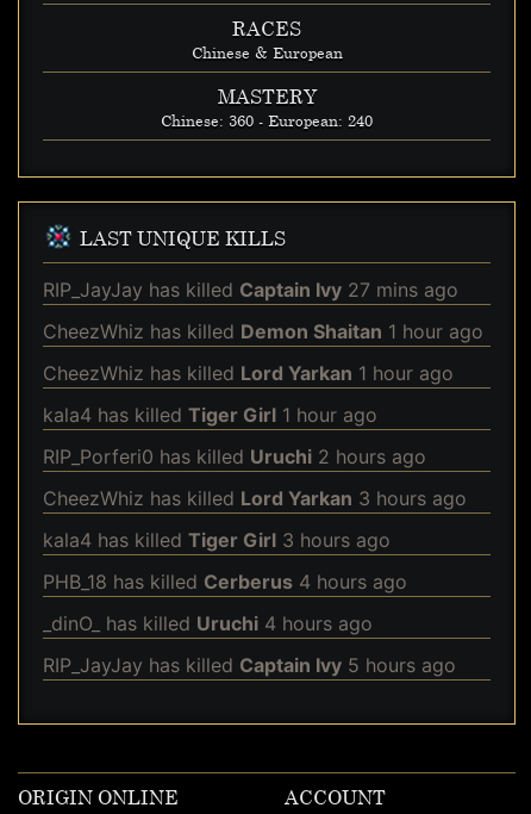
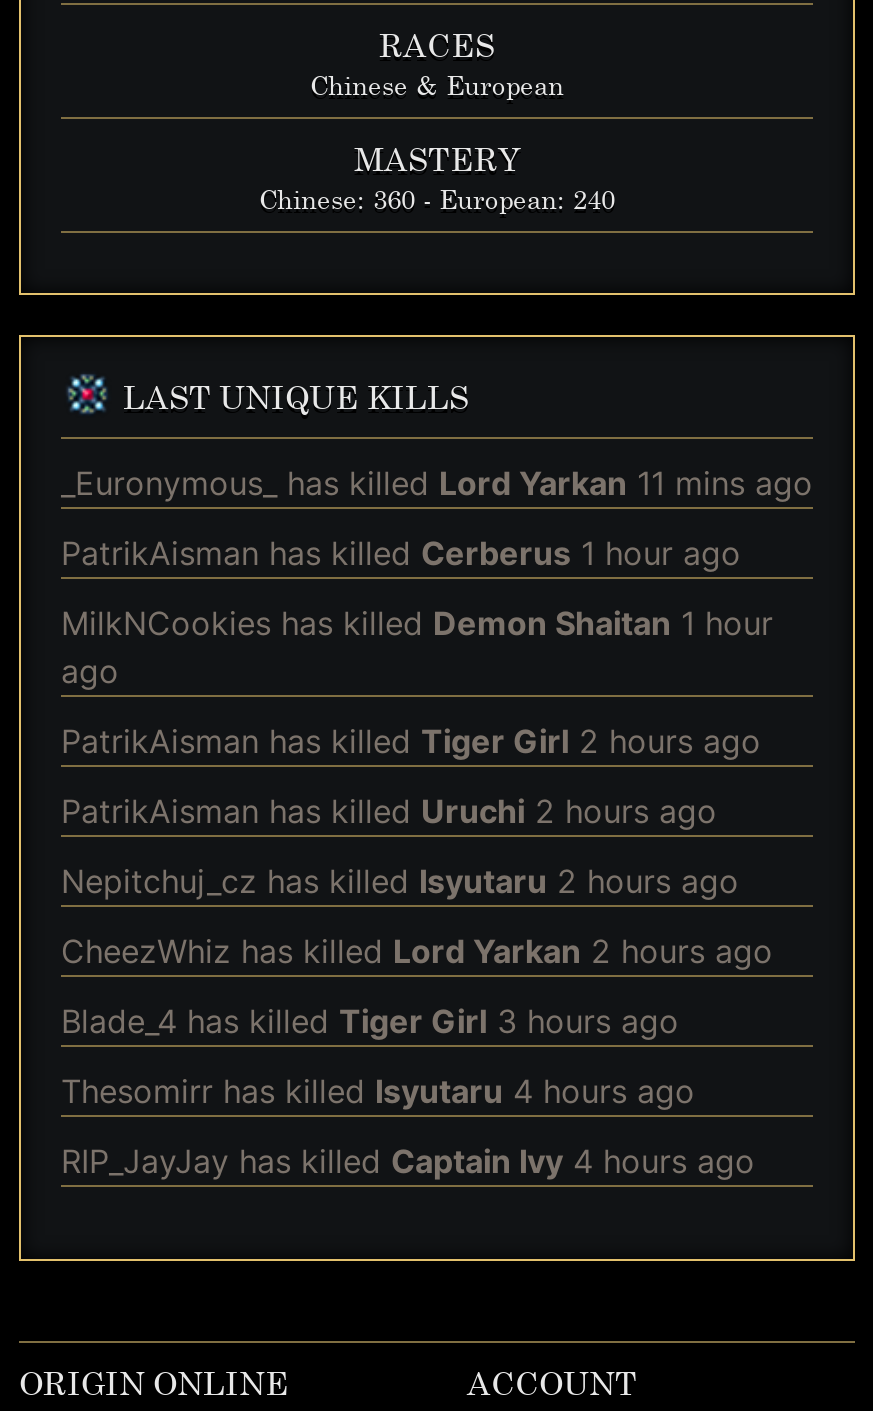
- RIP_JayJay has killed Captain Ivy 27 mins ago
+ _Euronymous_ has killed Lord Yarkan 11 mins ago

- CheezWhiz has killed Demon Shaitan 1 hour ago
+ PatrikAisman has killed Cerberus 1 hour ago

- CheezWhiz has killed Lord Yarkan 1 hour ago
+ MilkNCookies has killed Demon Shaitan 1 hour
+ ago

- kala4 has killed Tiger Girl 1 hour ago
+ PatrikAisman has killed Tiger Girl 2 hours ago

- RIP_Porferi0 has killed Uruchi 2 hours ago
+ PatrikAisman has killed Uruchi 2 hours ago

- CheezWhiz has killed Lord Yarkan 3 hours ago
+ Nepitchuj_cz has killed Isyutaru 2 hours ago

- kala4 has killed Tiger Girl 3 hours ago
+ CheezWhiz has killed Lord Yarkan 2 hours ago

- PHB_18 has killed Cerberus 4 hours ago
+ Blade_4 has killed Tiger Girl 3 hours ago

- _dinO_ has killed Uruchi 4 hours ago
+ Thesomirr has killed Isyutaru 4 hours ago

- RIP_JayJay has killed Captain Ivy 5 hours ago
+ RIP_JayJay has killed Captain Ivy 4 hours ago
